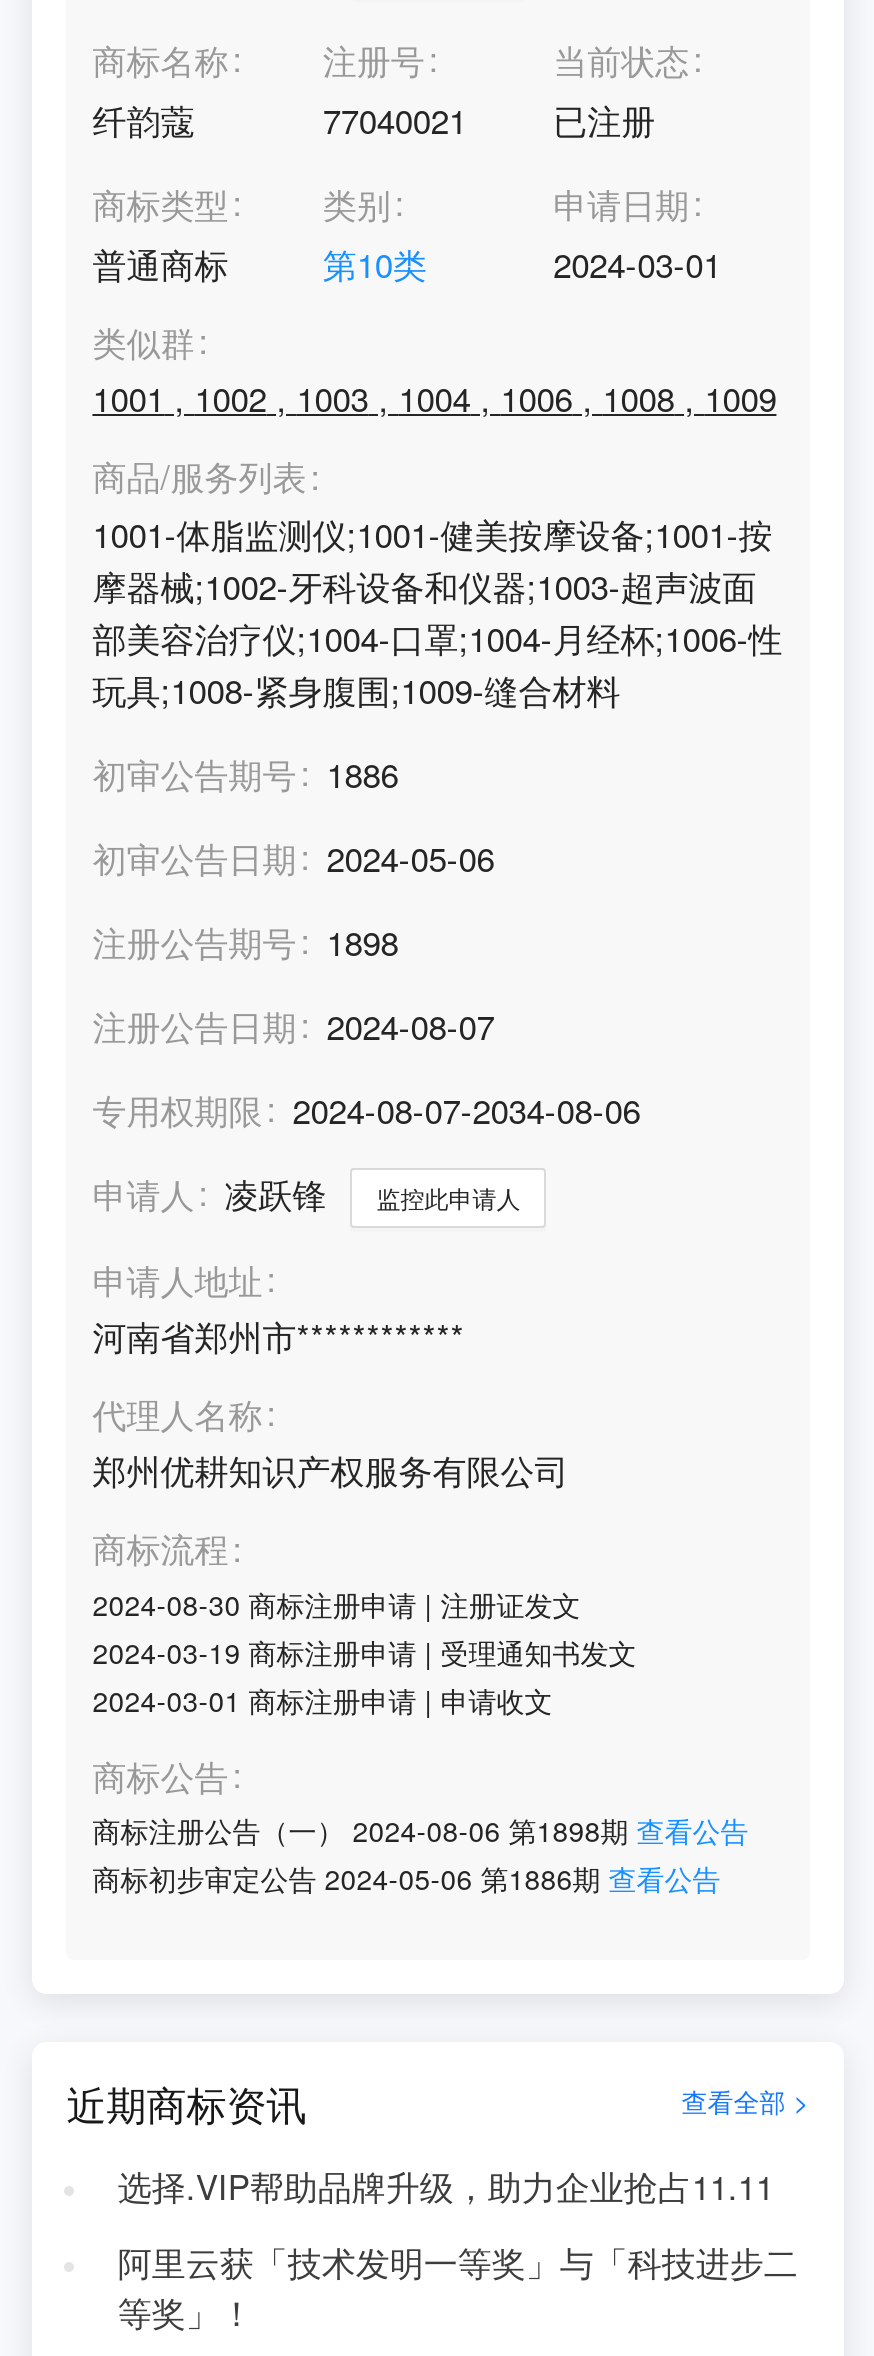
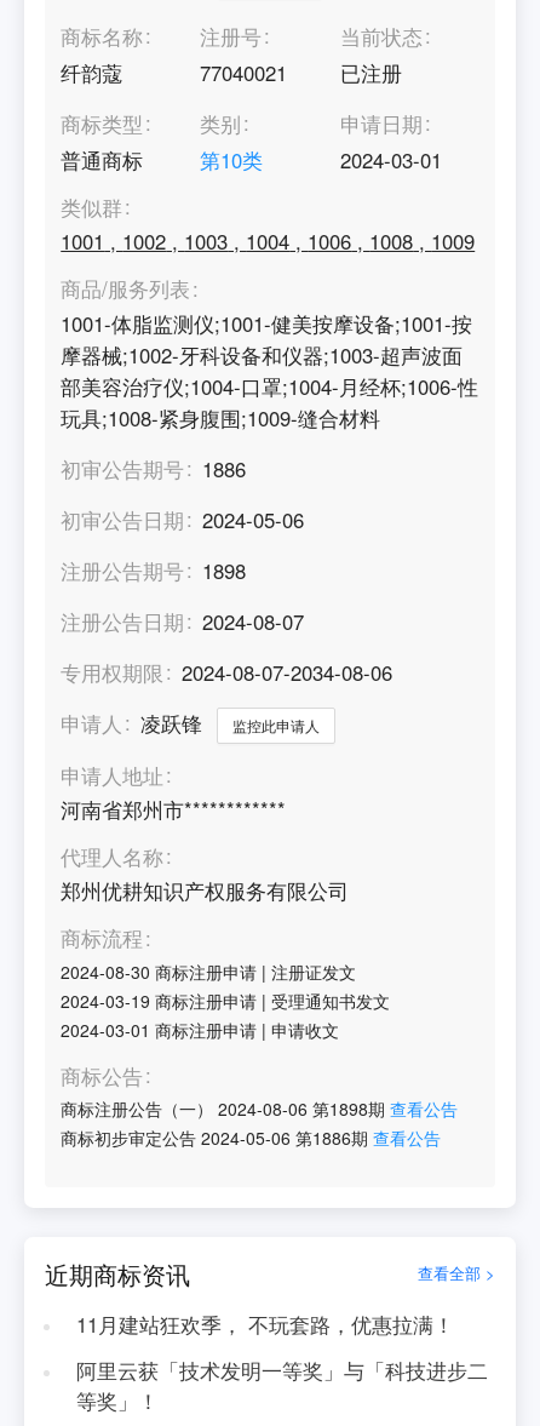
- 选择.VIP帮助品牌升级，助力企业抢占11.11
+ 11月建站狂欢季， 不玩套路，优惠拉满！
